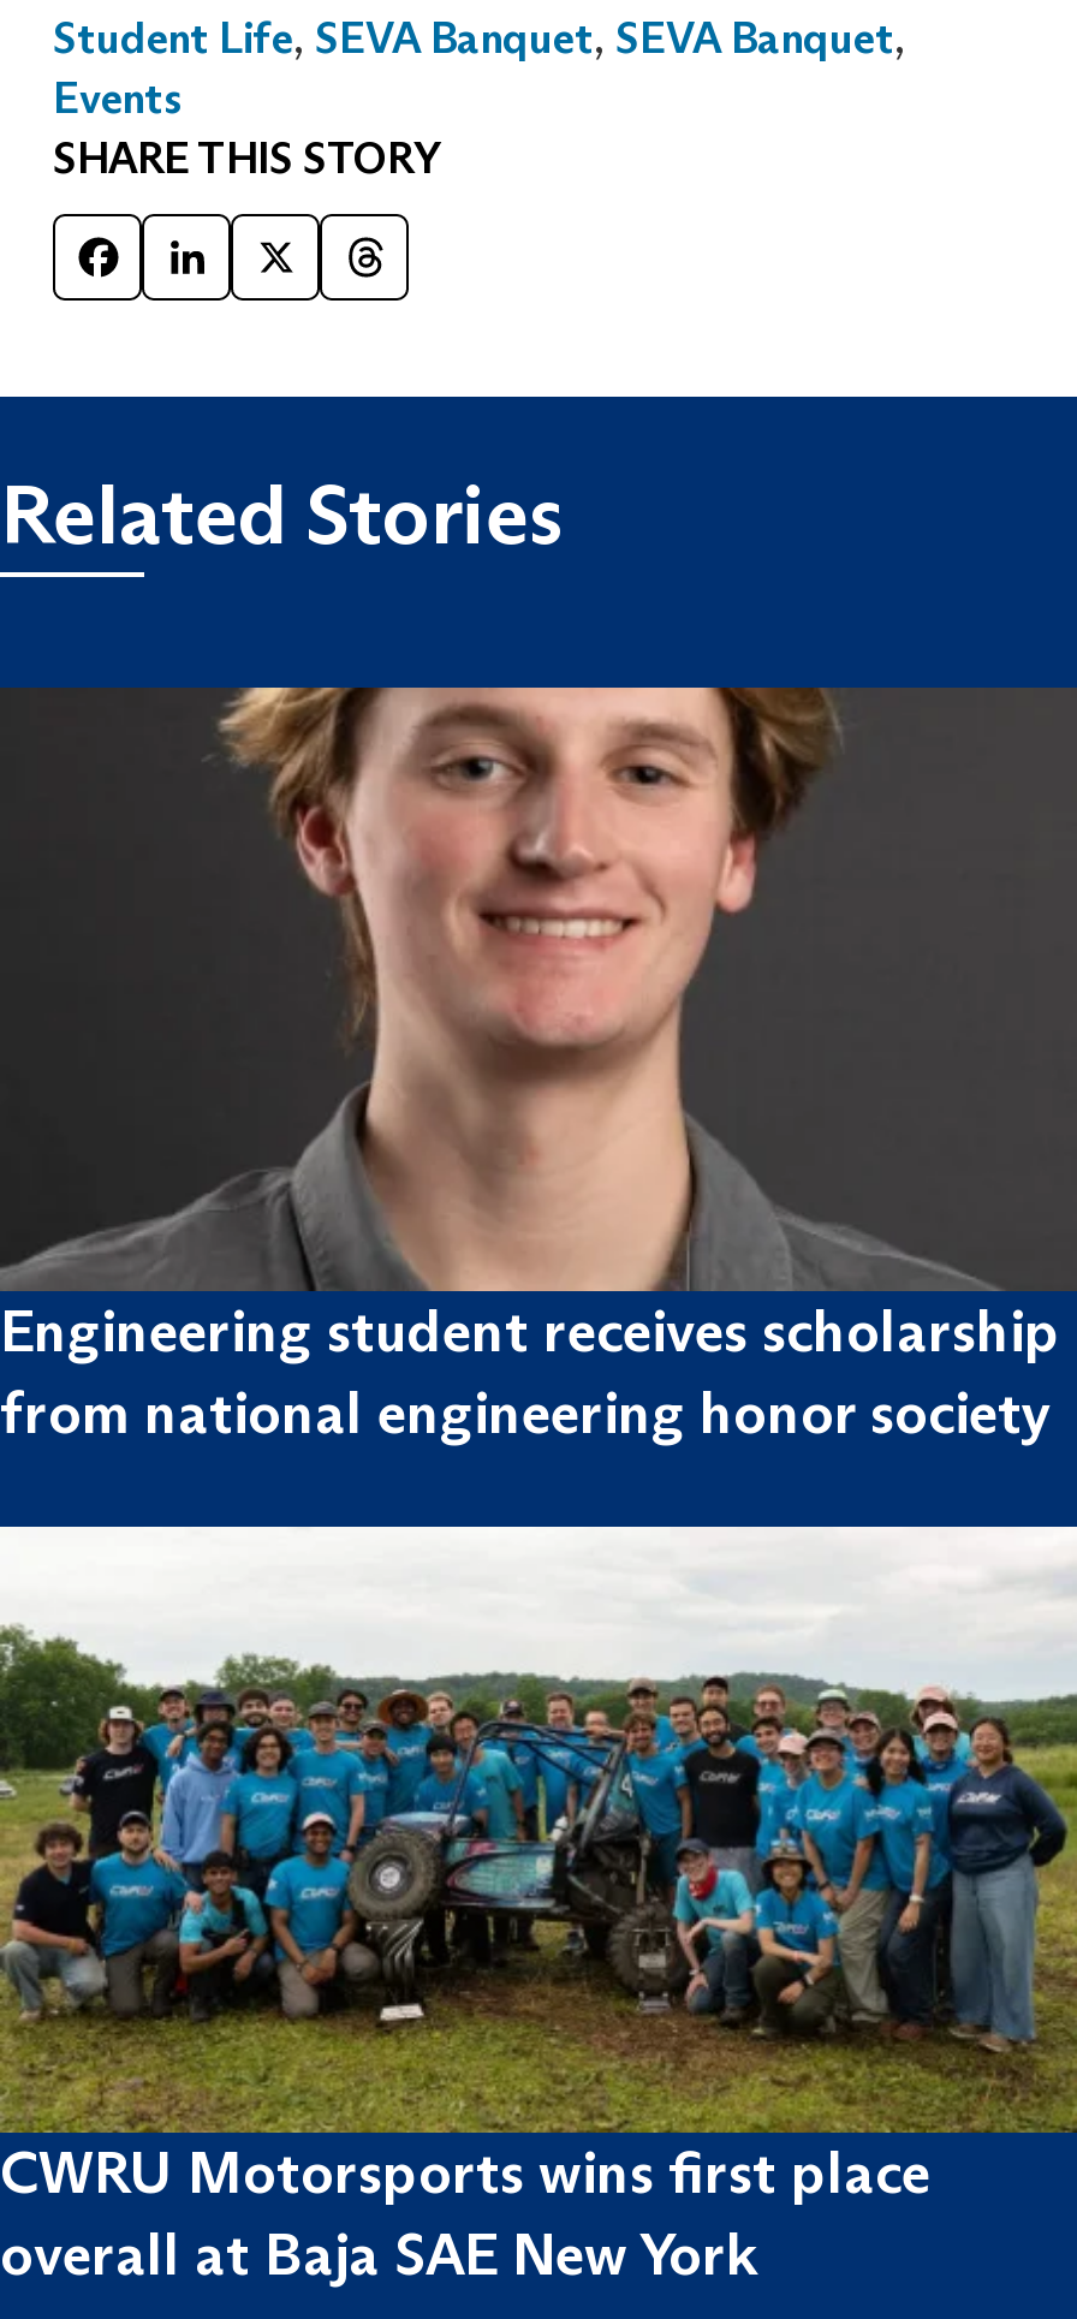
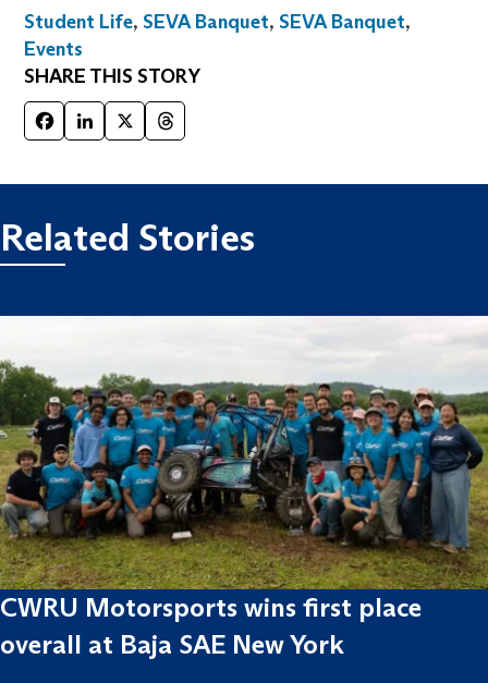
- [image]
- Engineering student receives scholarship
- from national engineering honor society
